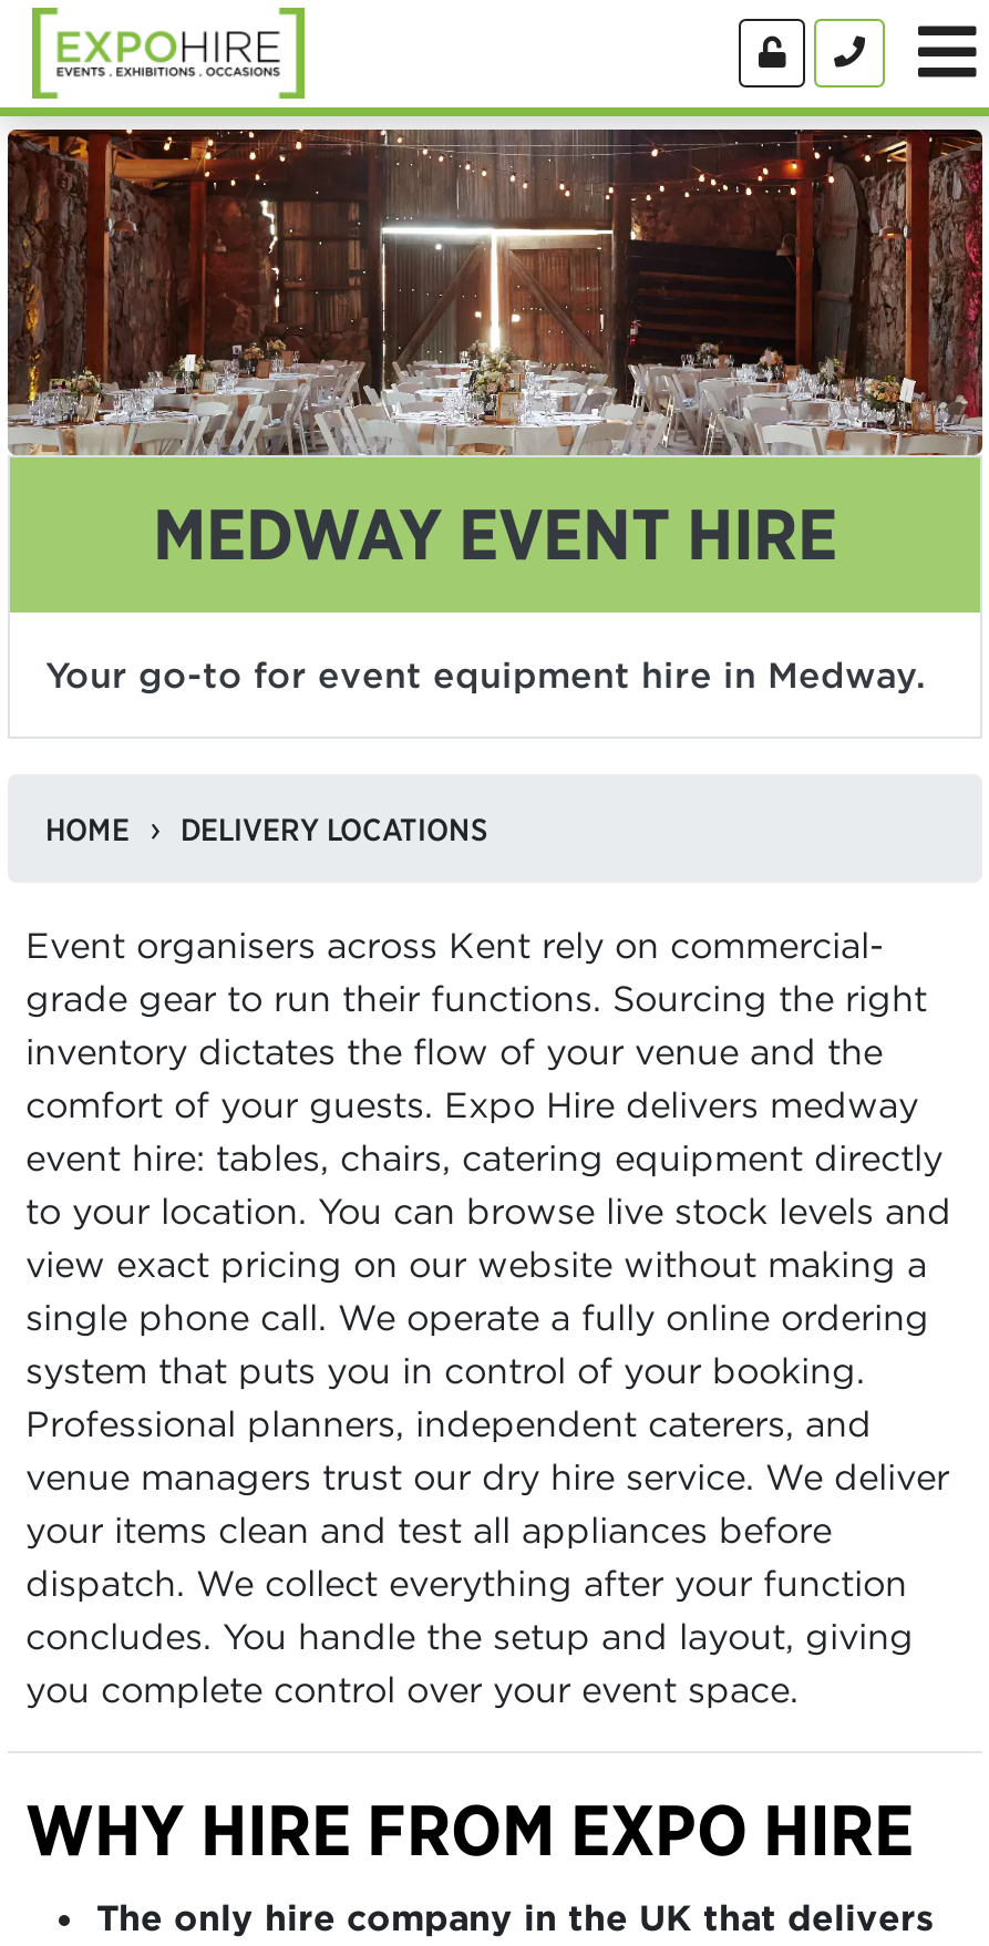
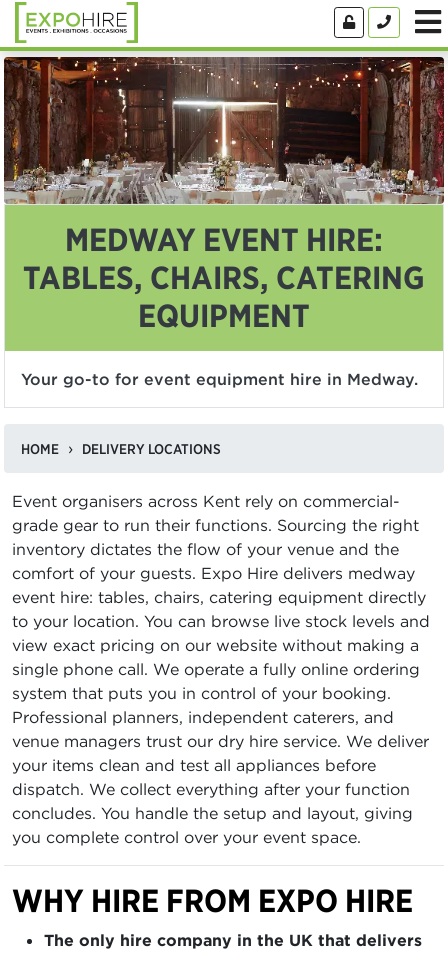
- MEDWAY EVENT HIRE
+ MEDWAY EVENT HIRE:
+ TABLES, CHAIRS, CATERING
+ EQUIPMENT
